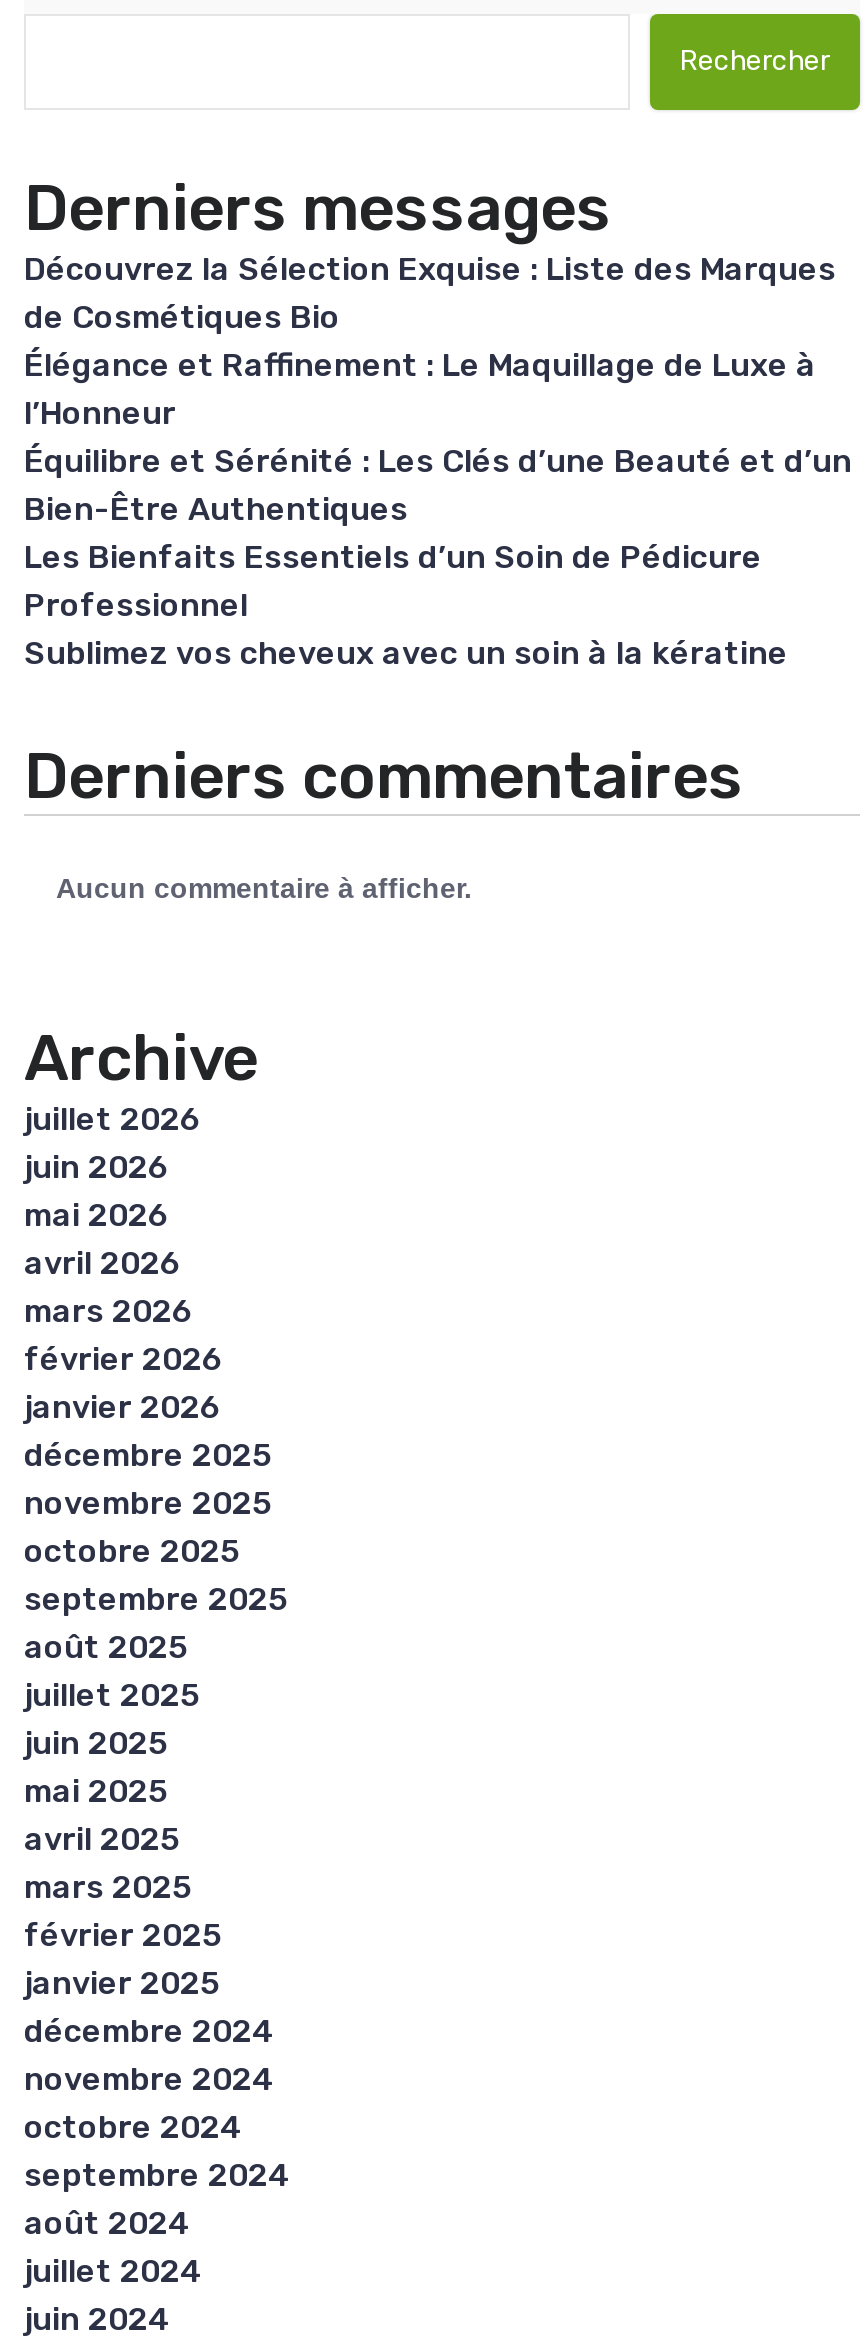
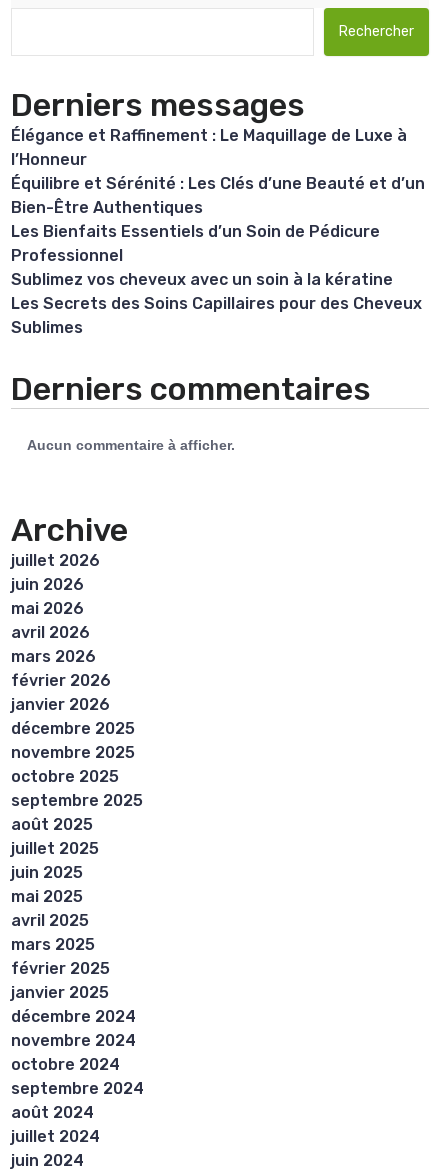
- Découvrez la Sélection Exquise : Liste des Marques
- de Cosmétiques Bio

moved up: Élégance et Raffinement : Le Maquillage de Luxe à | l’Honneur | Équilibre et Sérénité : Les Clés d’une Beauté et d’un | Bien-Être Authentiques | Les Bienfaits Essentiels d’un Soin de Pédicure | Professionnel | Sublimez vos cheveux avec un soin à la kératine

+ Les Secrets des Soins Capillaires pour des Cheveux
+ Sublimes
